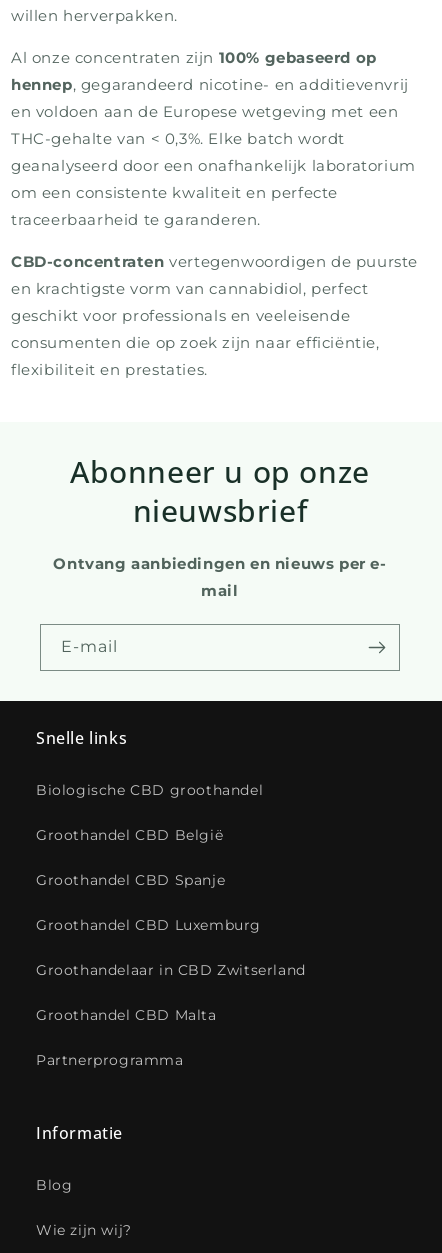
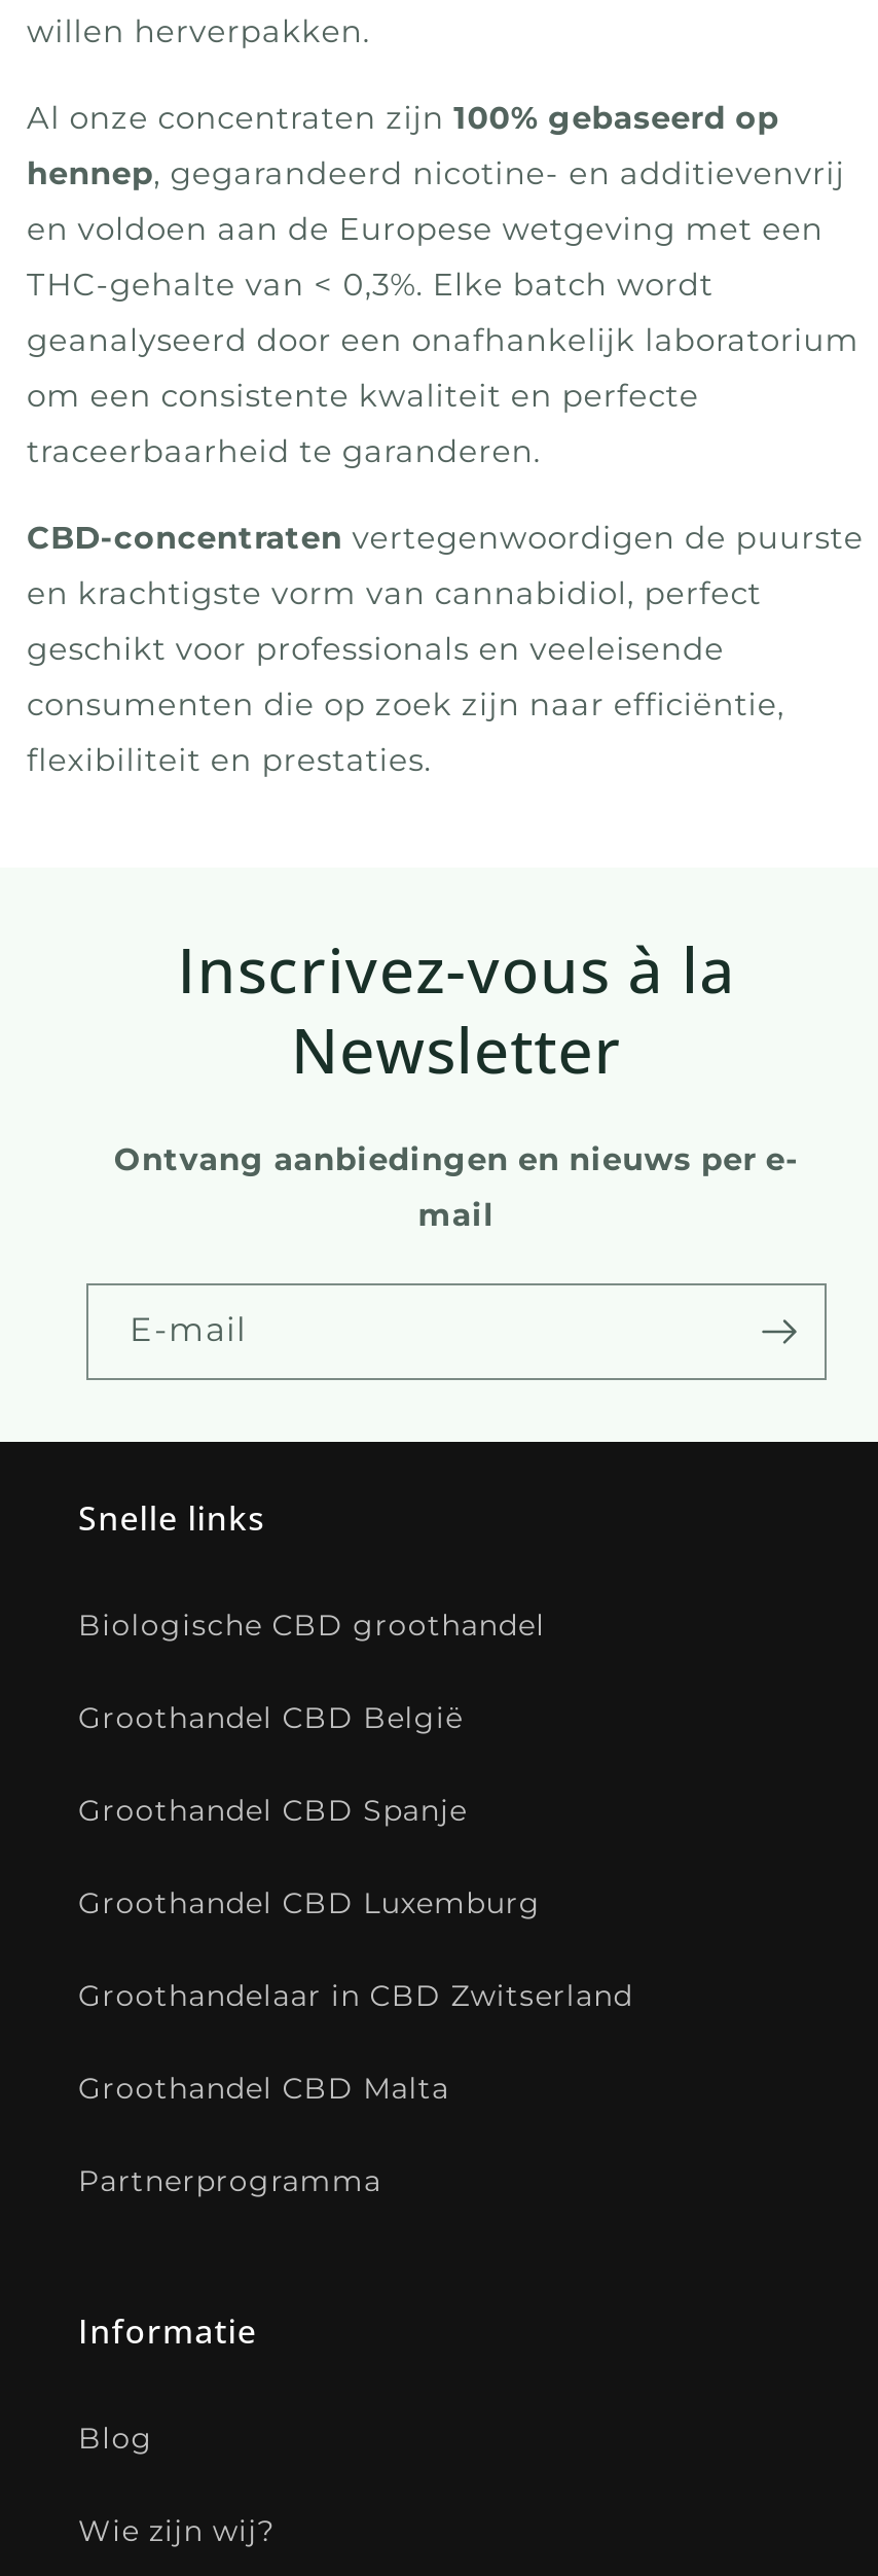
- Abonneer u op onze
- nieuwsbrief
+ Inscrivez-vous à la
+ Newsletter
